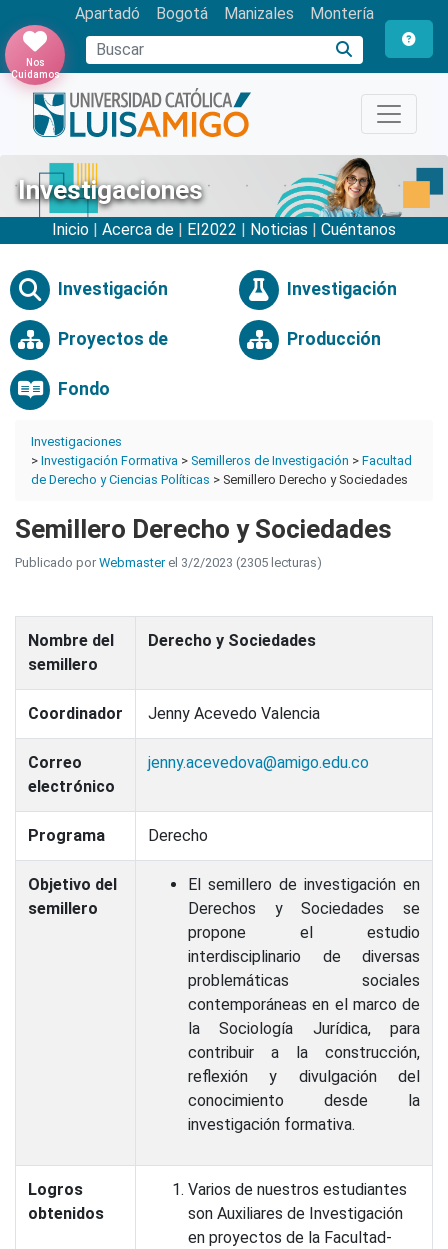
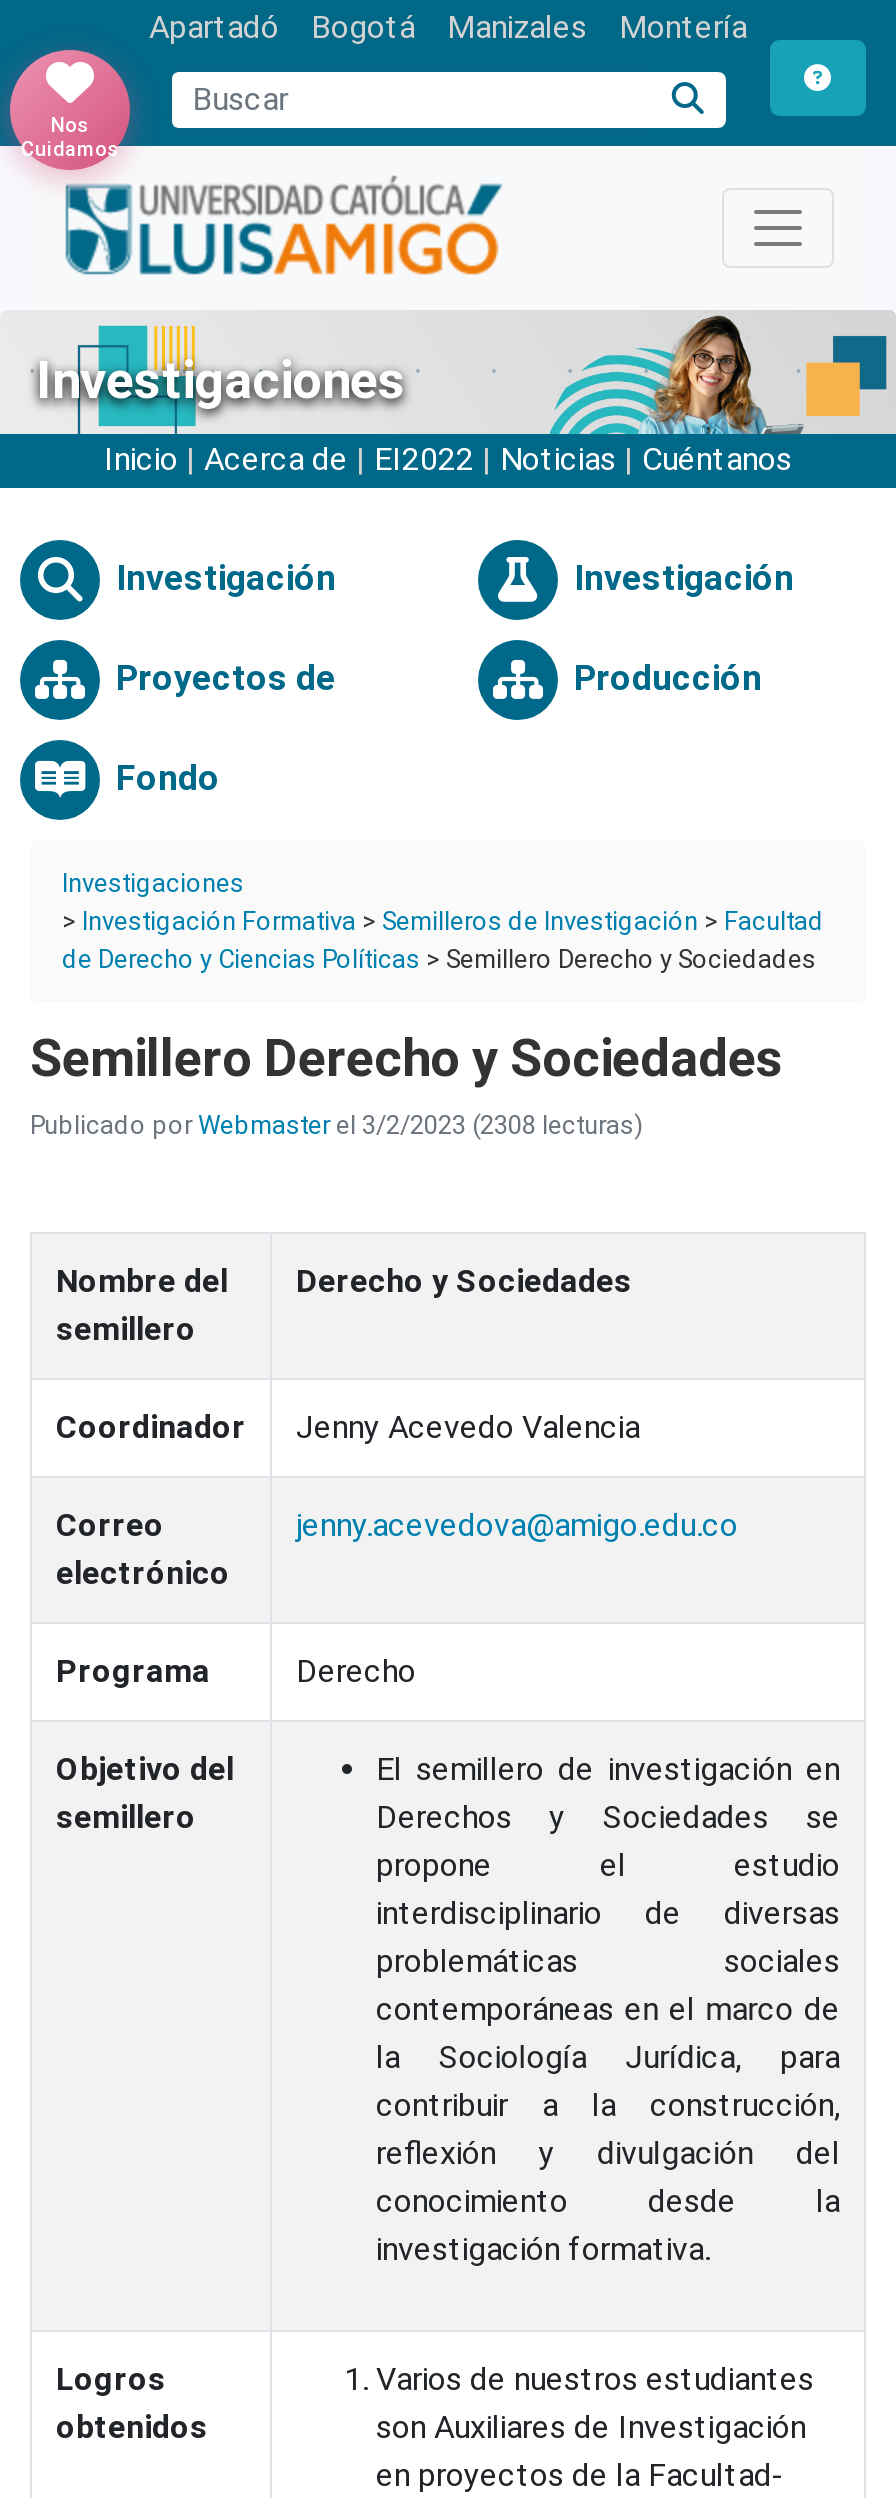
- Publicado por Webmaster el 3/2/2023 (2305 lecturas)
+ Publicado por Webmaster el 3/2/2023 (2308 lecturas)
